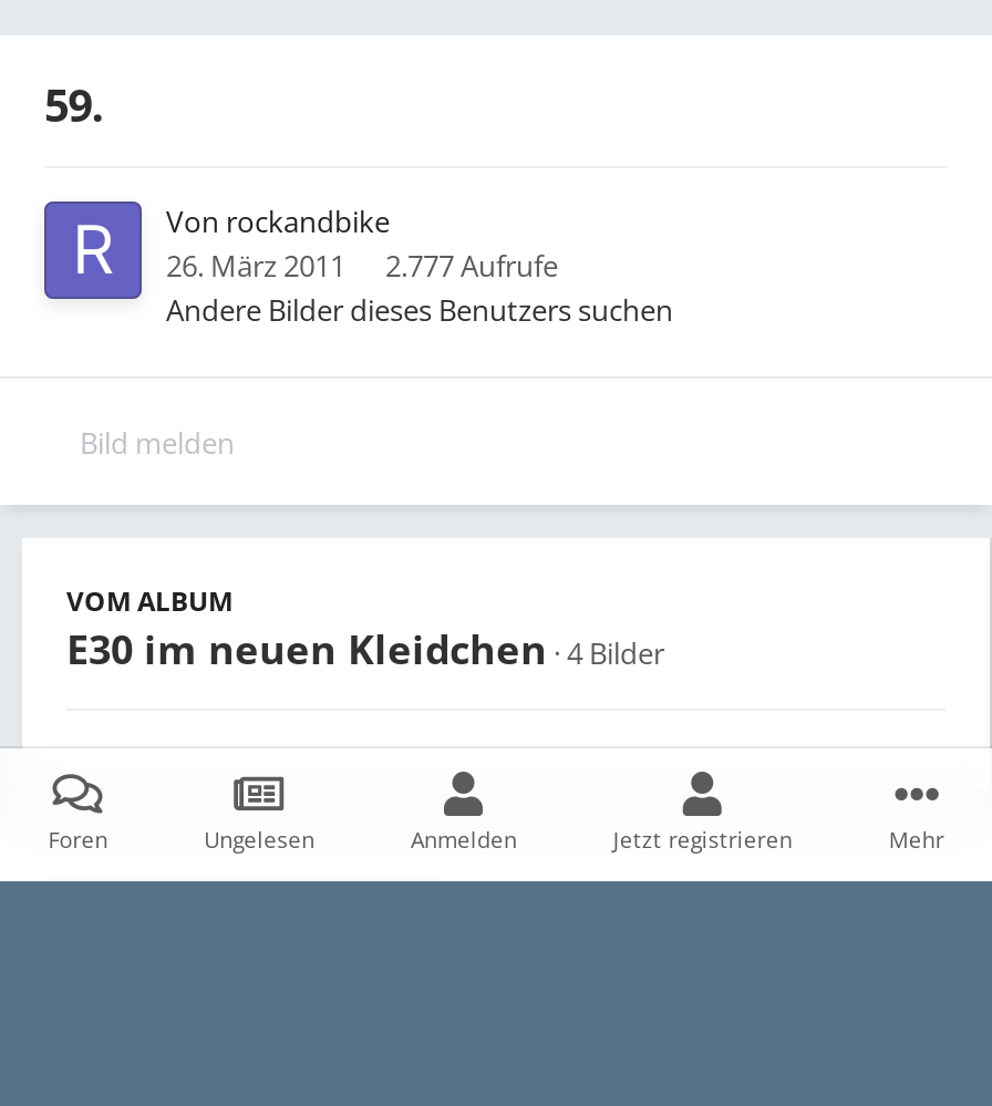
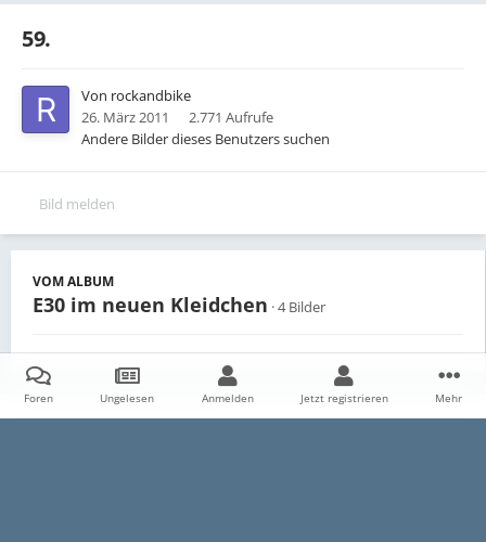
- 26. März 2011 2.777 Aufrufe
+ 26. März 2011 2.771 Aufrufe
